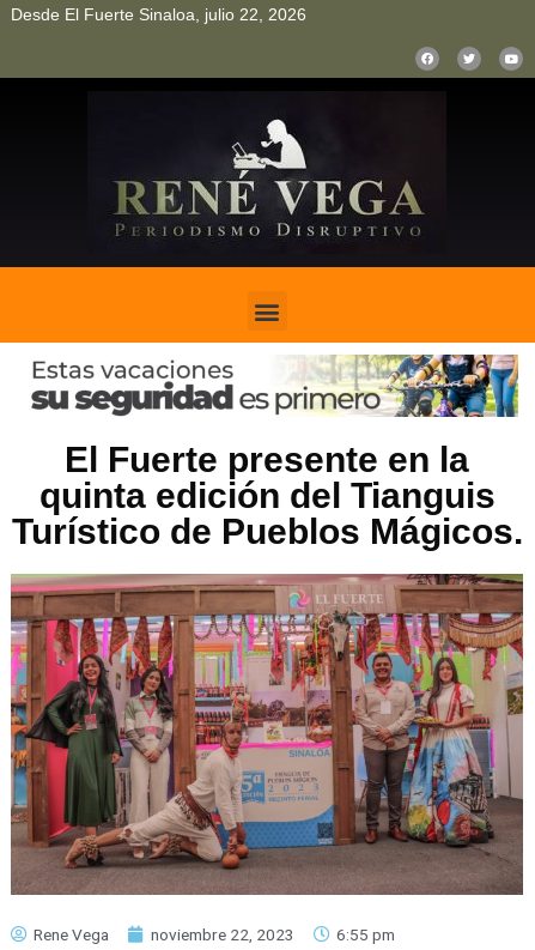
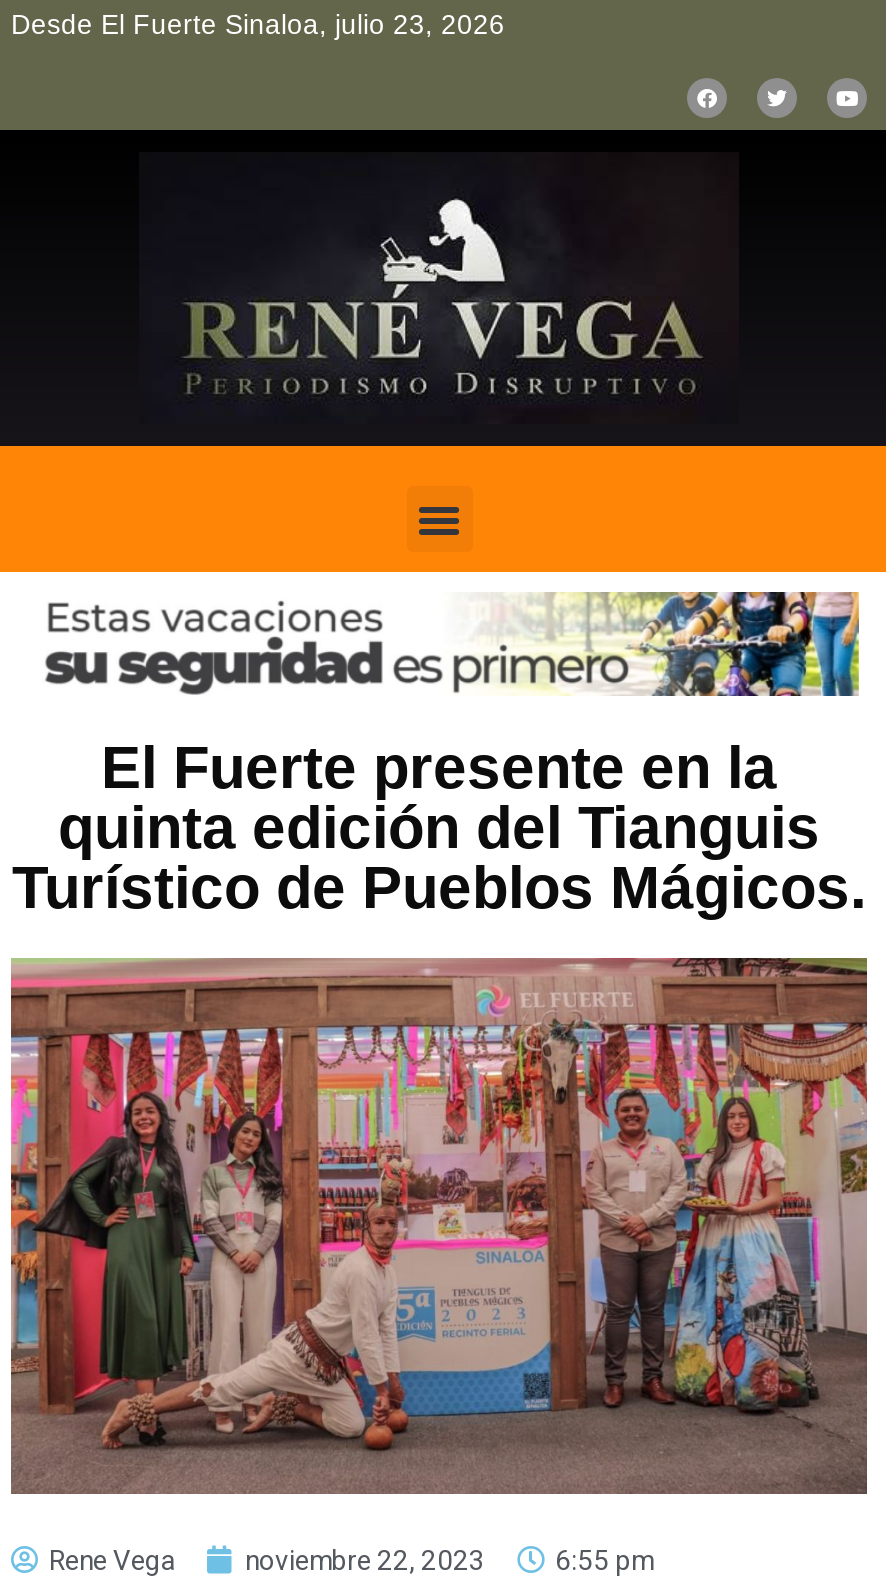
- Desde El Fuerte Sinaloa, julio 22, 2026
+ Desde El Fuerte Sinaloa, julio 23, 2026
